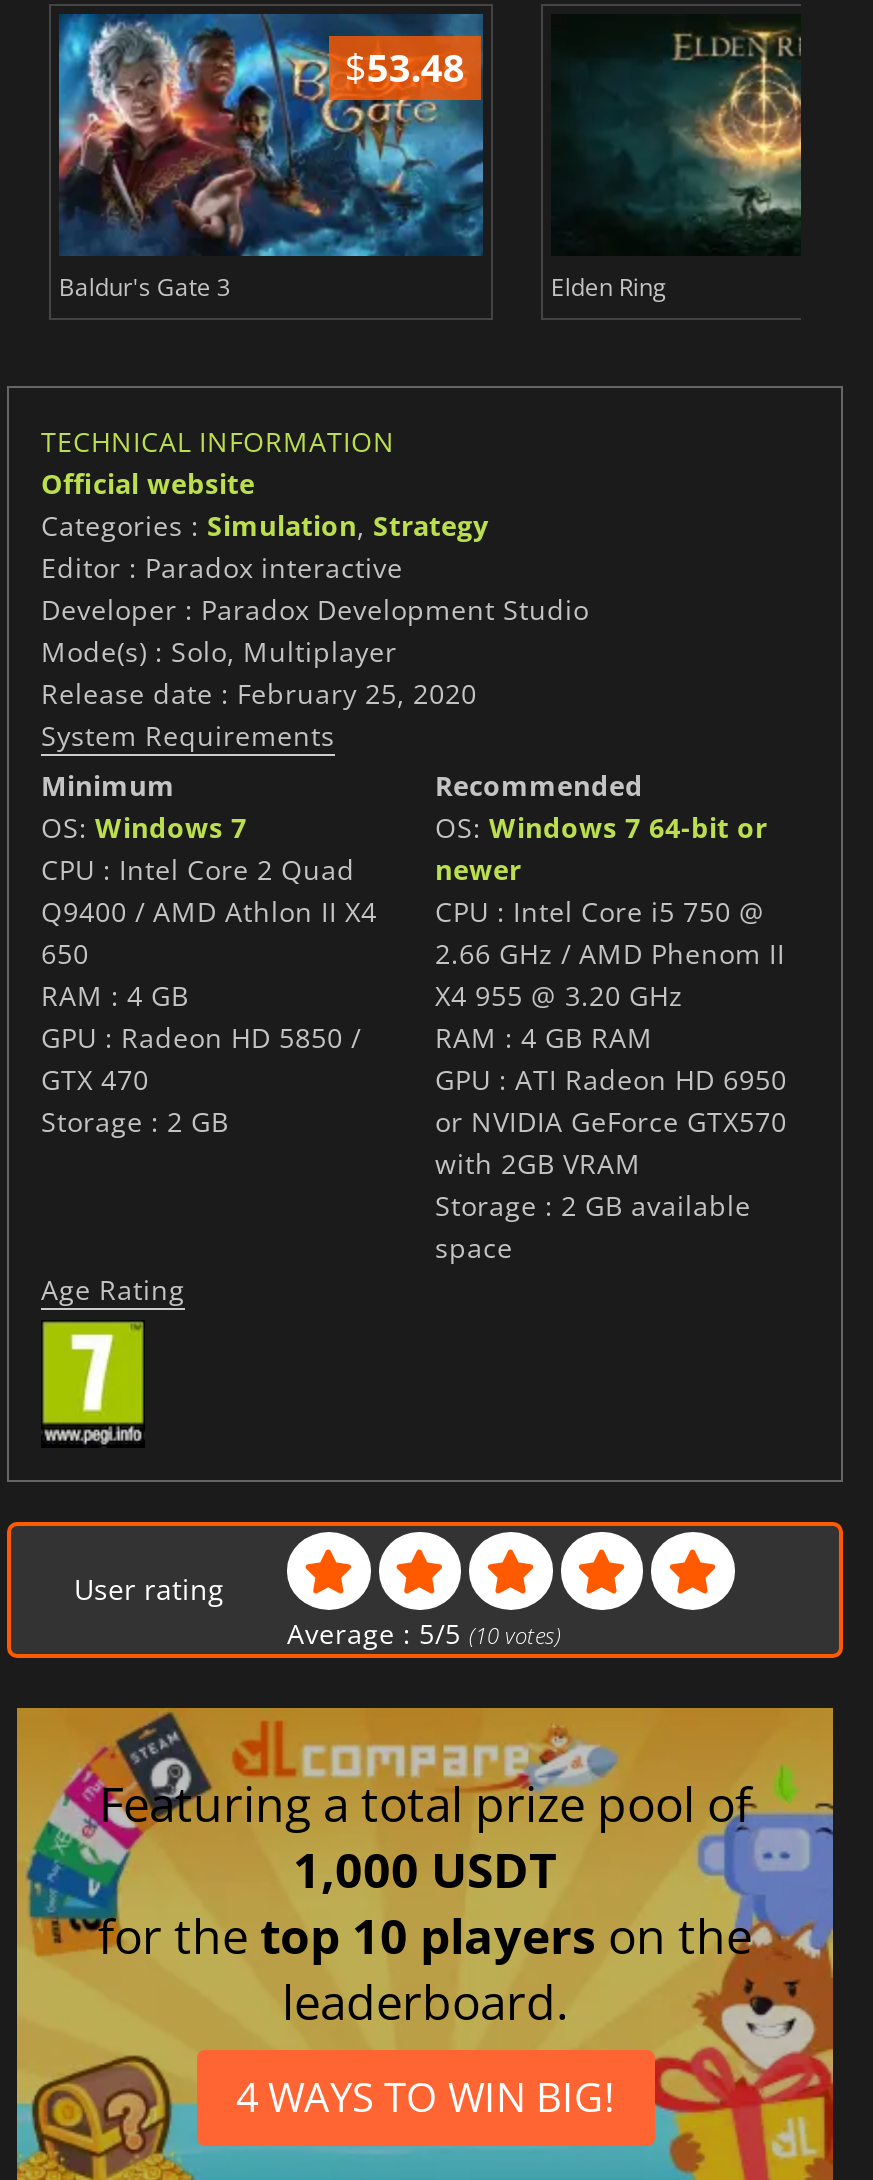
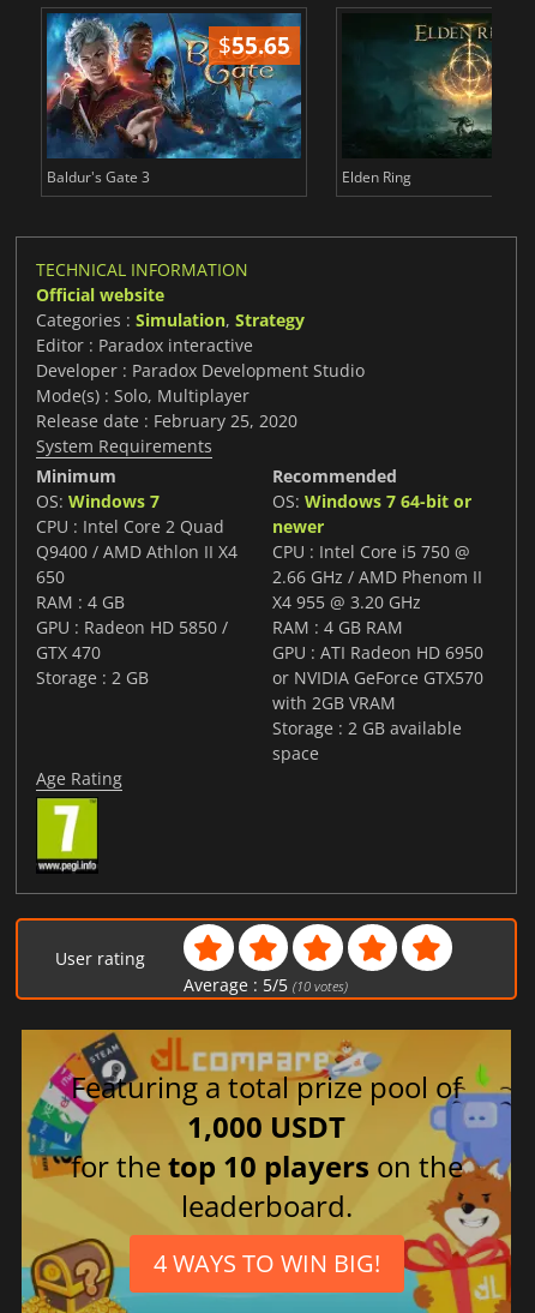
- $53.48
+ $55.65
